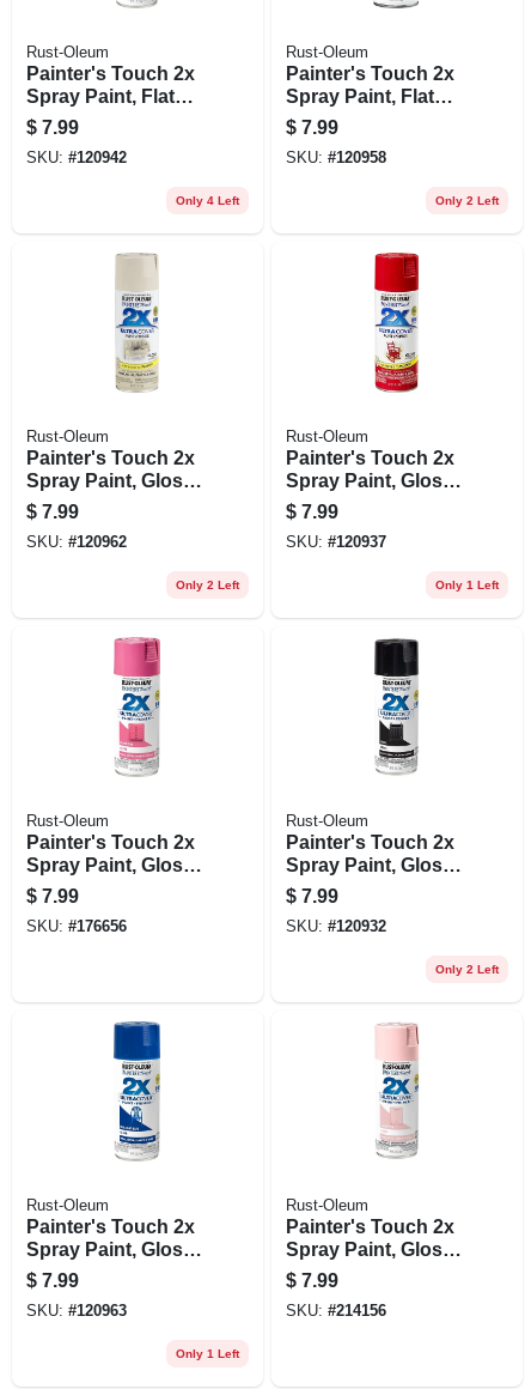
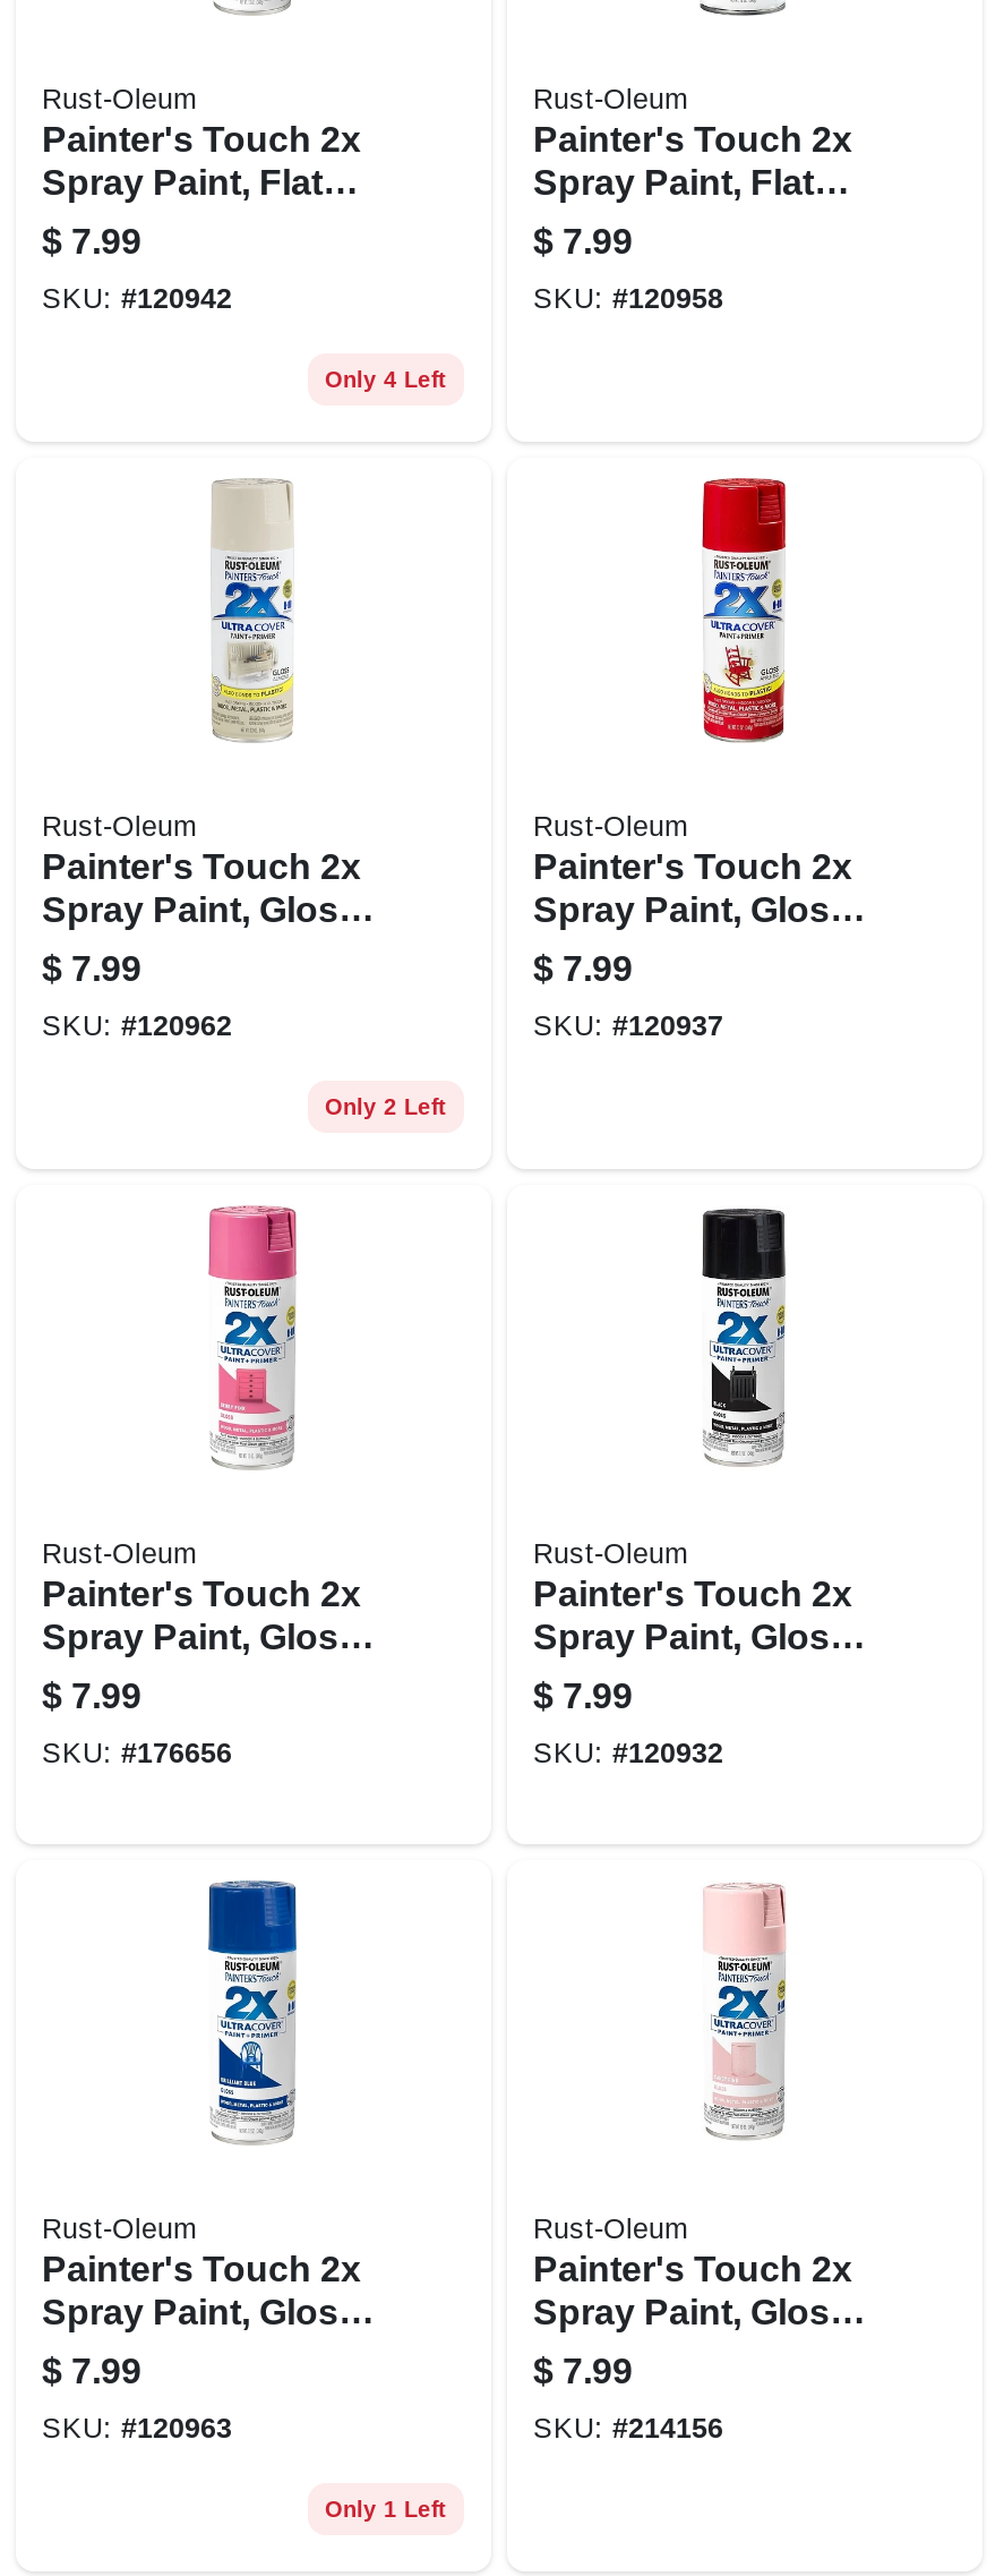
- Only 2 Left

- Only 1 Left

- Only 2 Left
